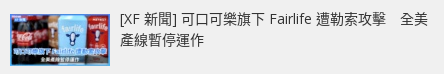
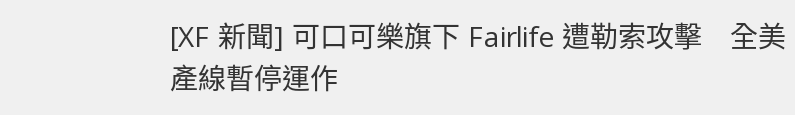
- [image]
